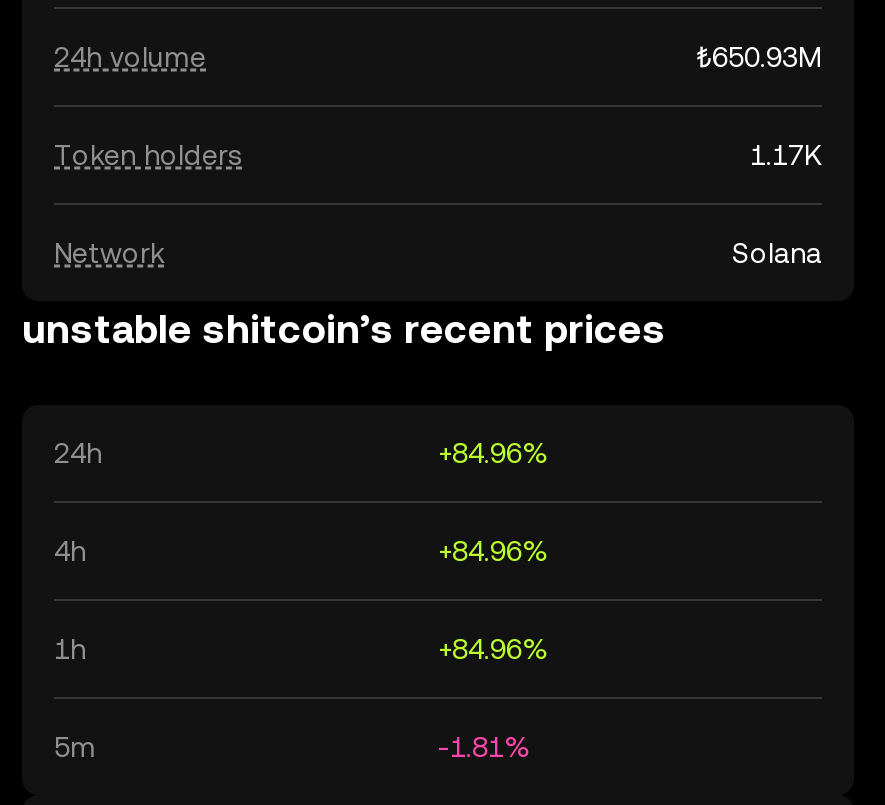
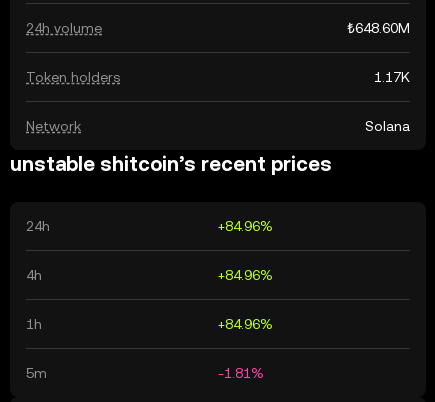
- ₺650.93M
+ ₺648.60M
